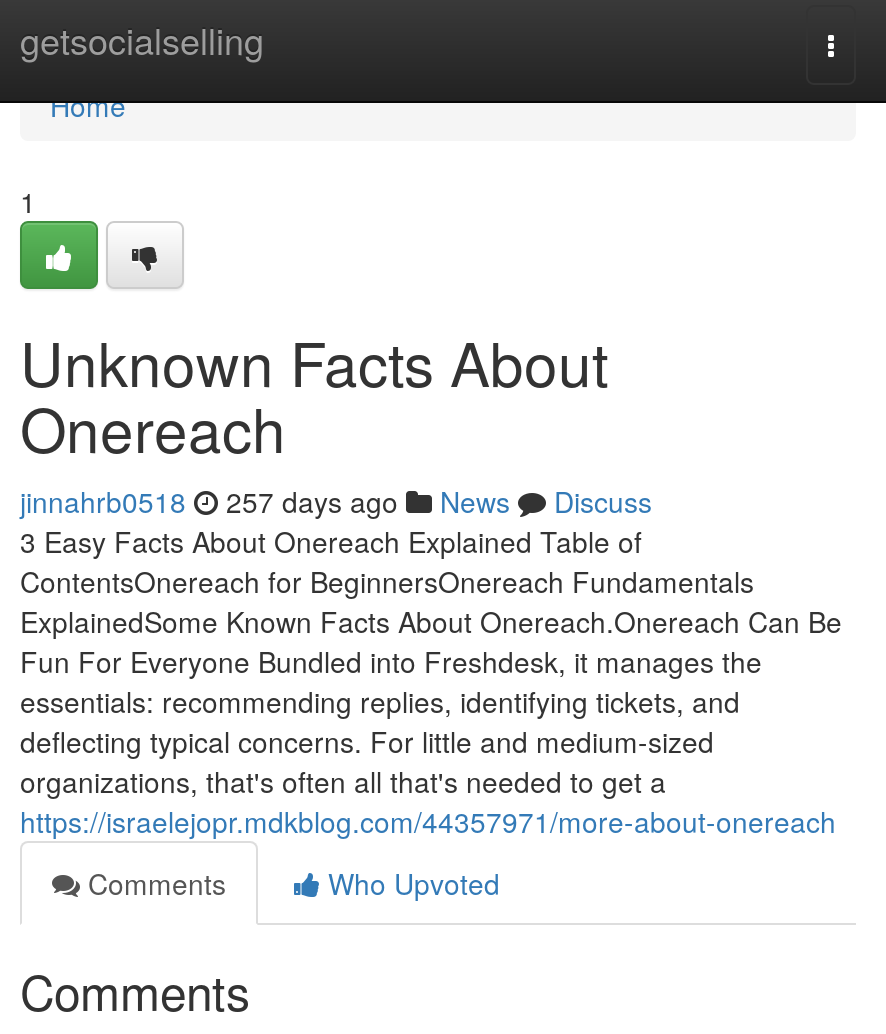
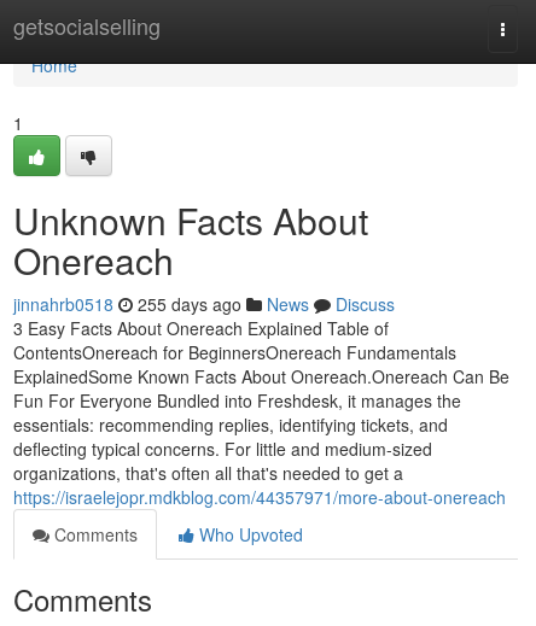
- jinnahrb0518 257 days ago News Discuss
+ jinnahrb0518 255 days ago News Discuss
